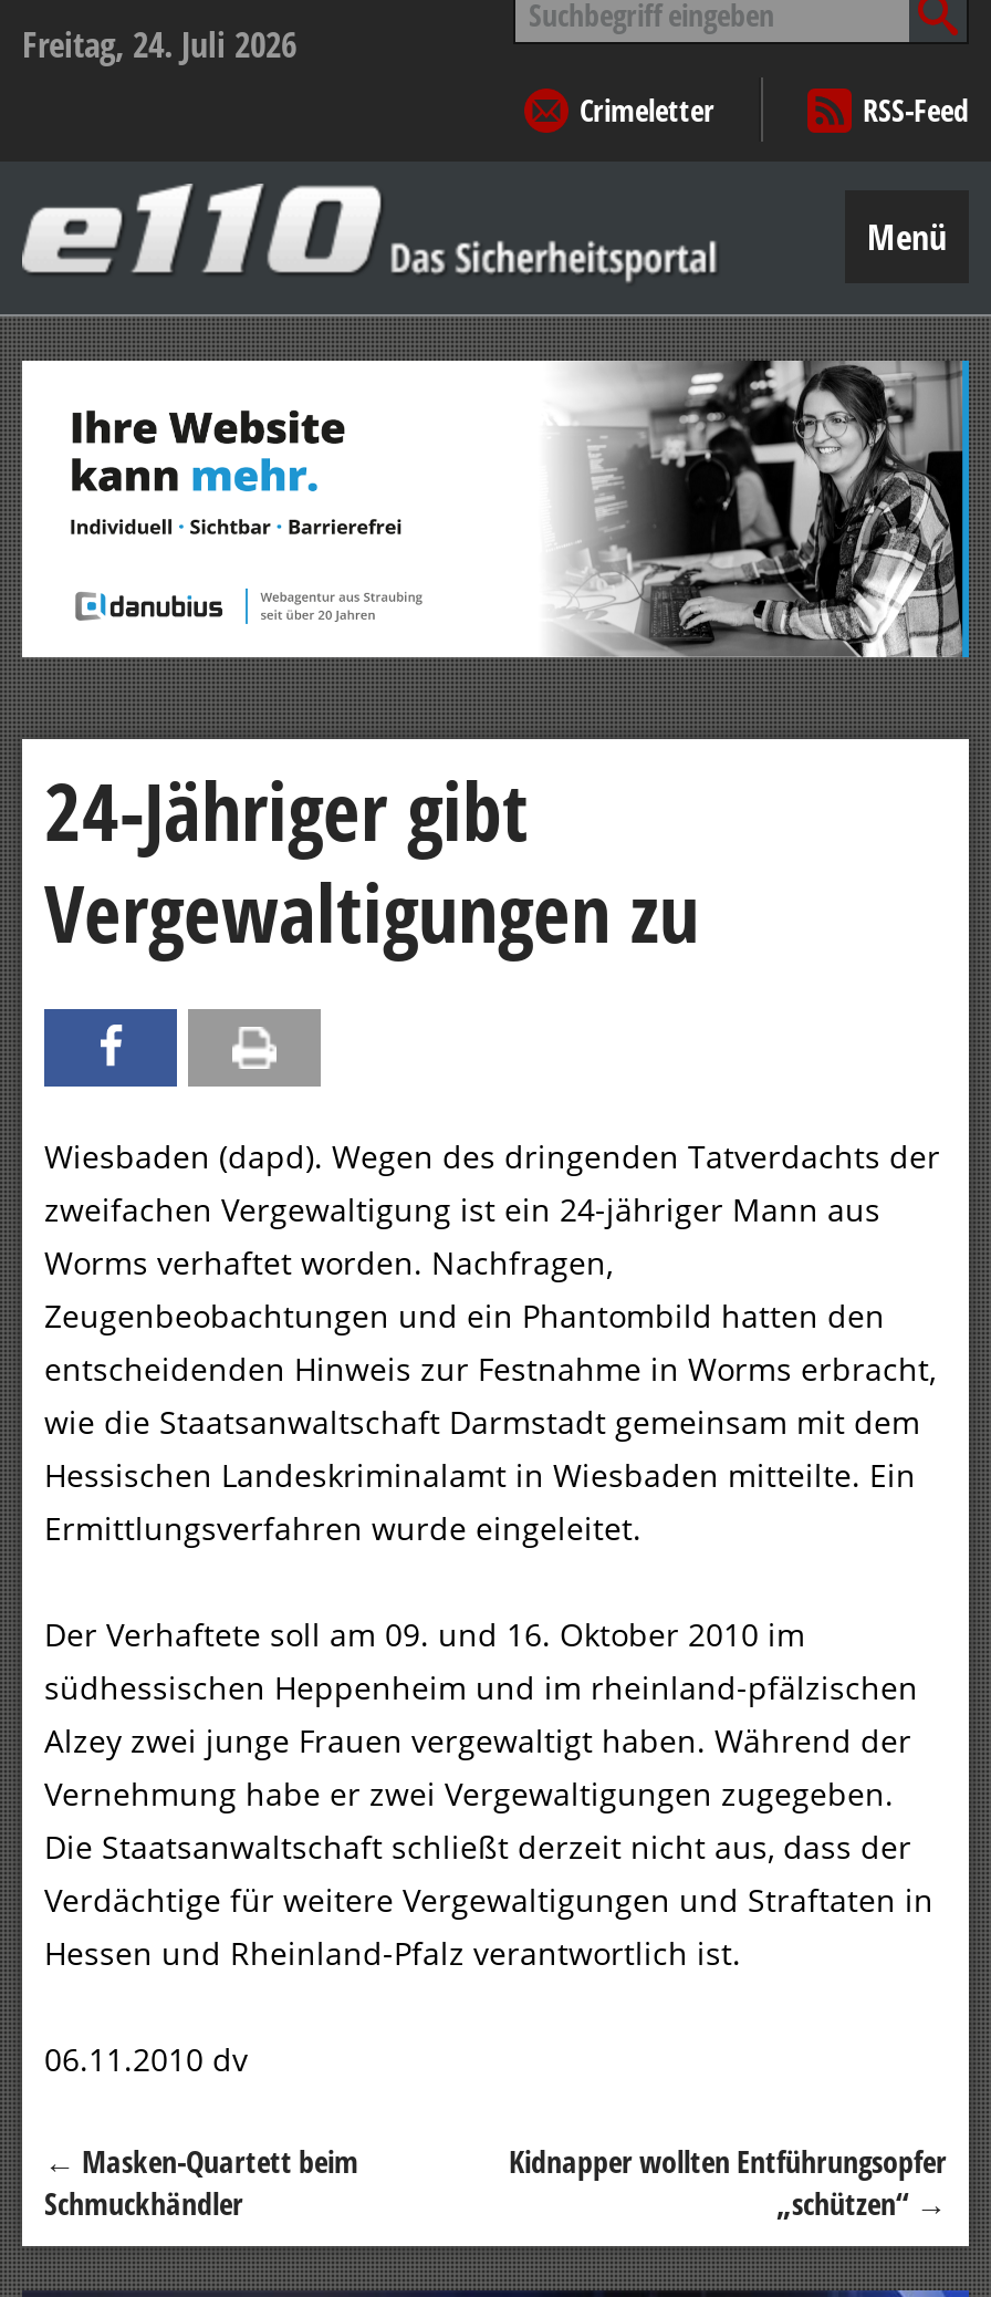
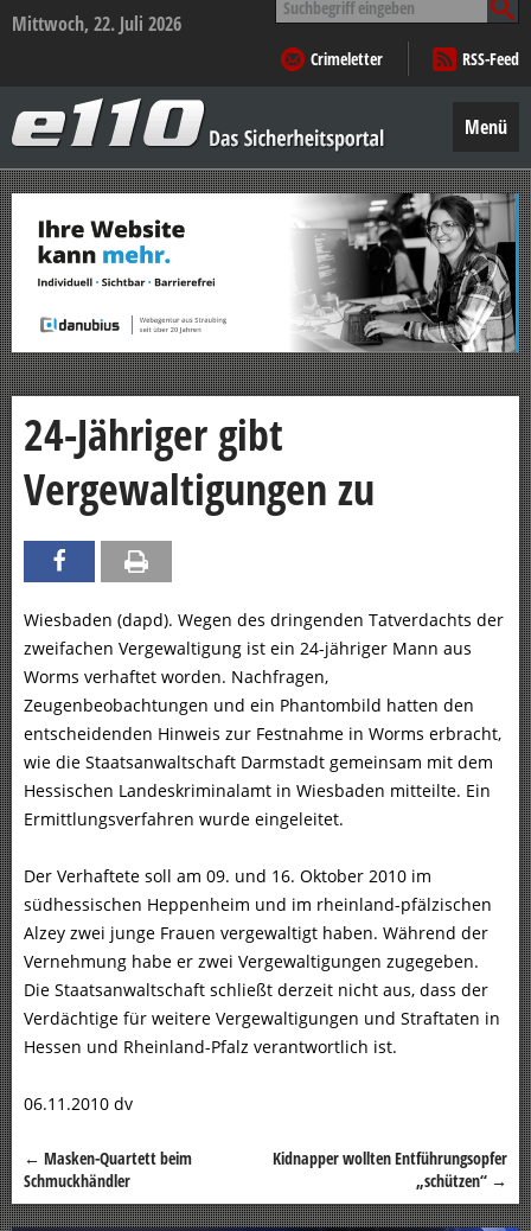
- Freitag, 24. Juli 2026
+ Mittwoch, 22. Juli 2026
